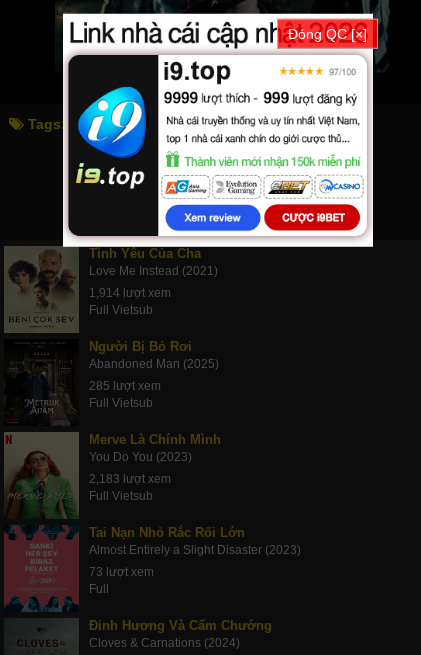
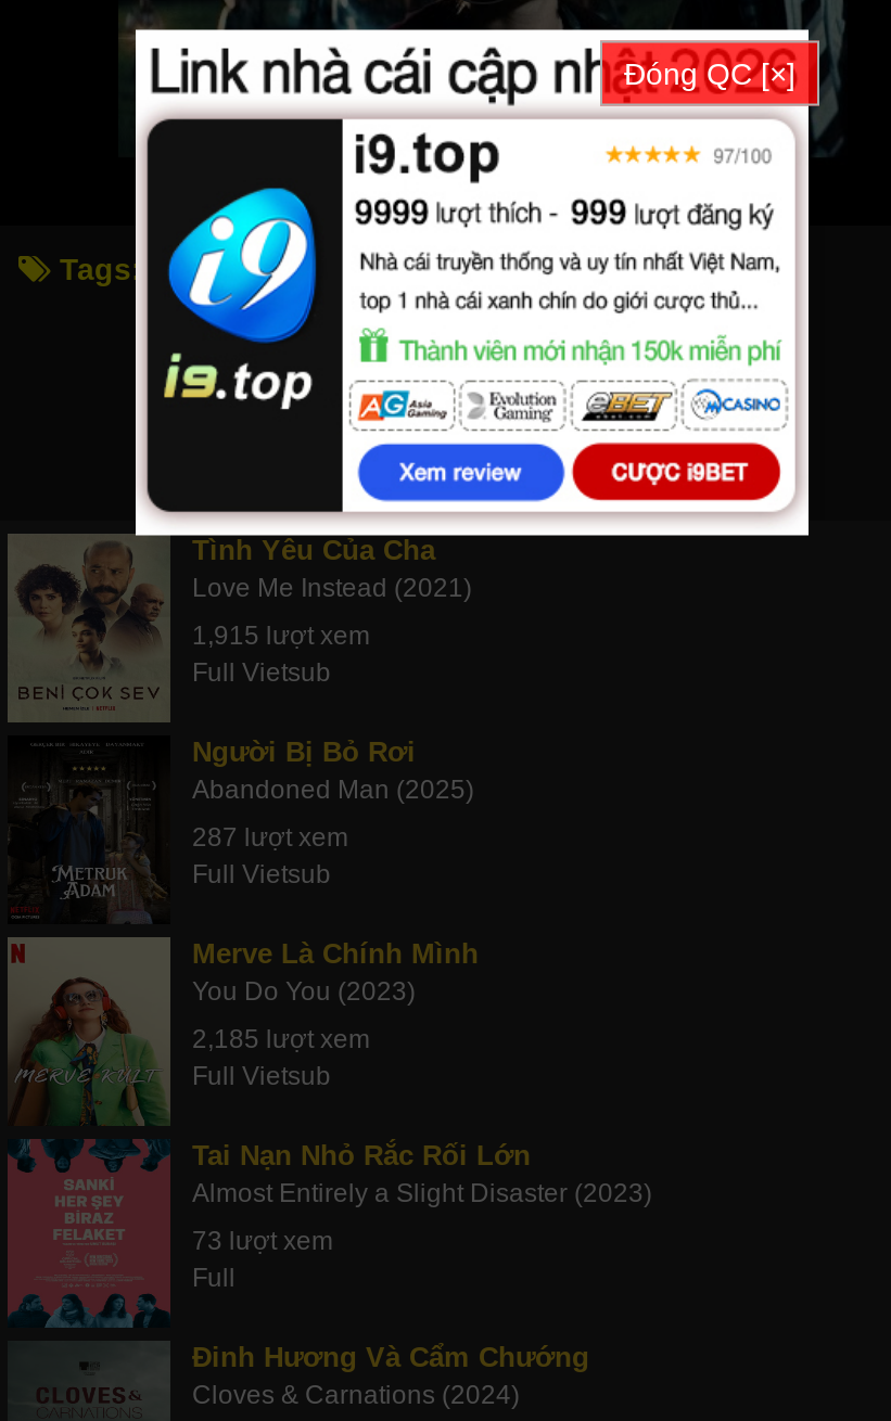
- 1,914 lượt xem
+ 1,915 lượt xem

- 285 lượt xem
+ 287 lượt xem

- 2,183 lượt xem
+ 2,185 lượt xem
